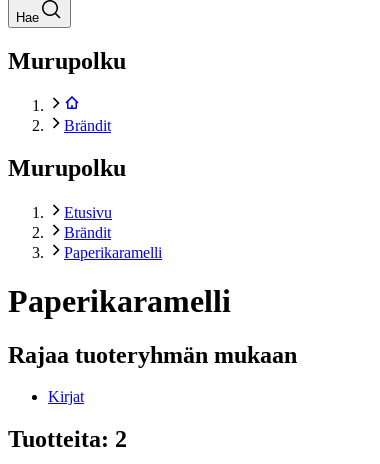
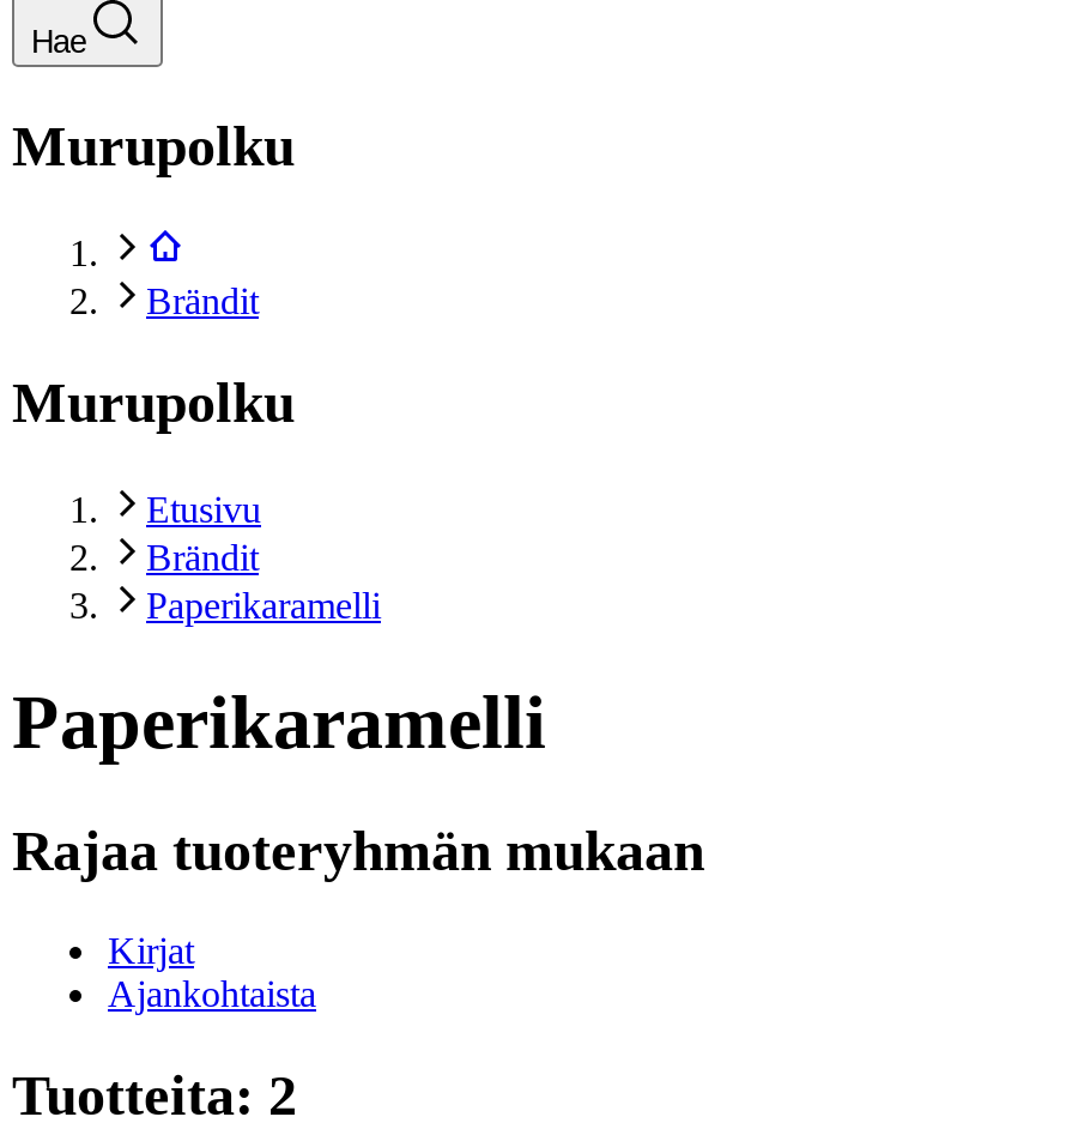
+ Ajankohtaista
